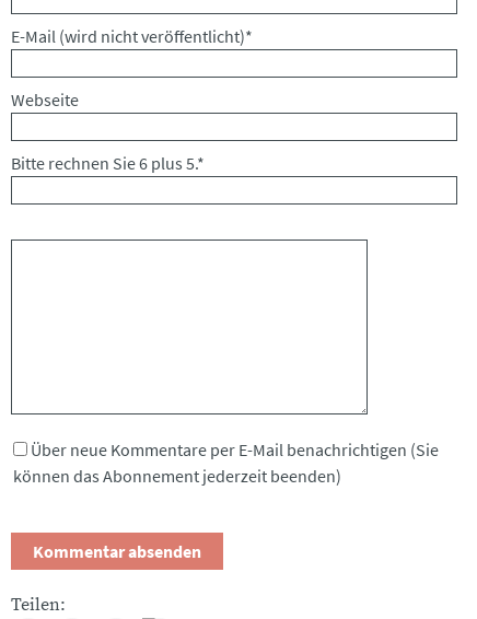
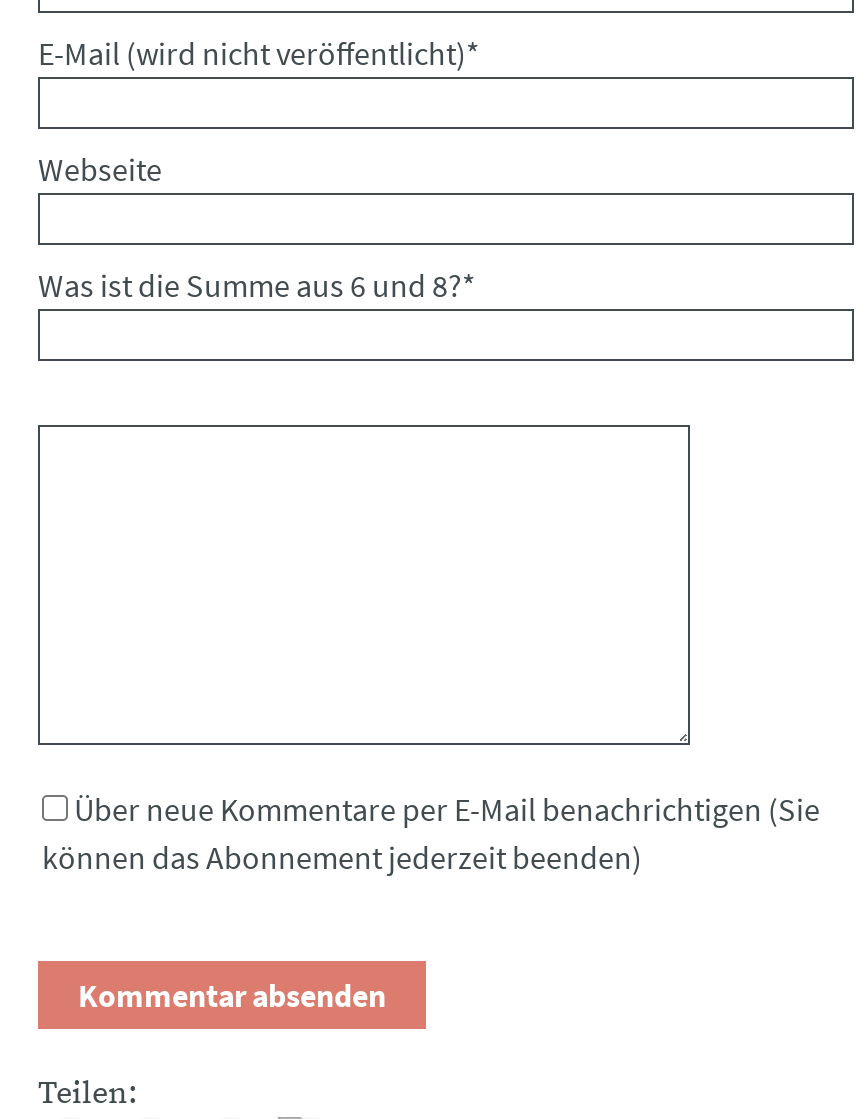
- Bitte rechnen Sie 6 plus 5.*
+ Was ist die Summe aus 6 und 8?*
